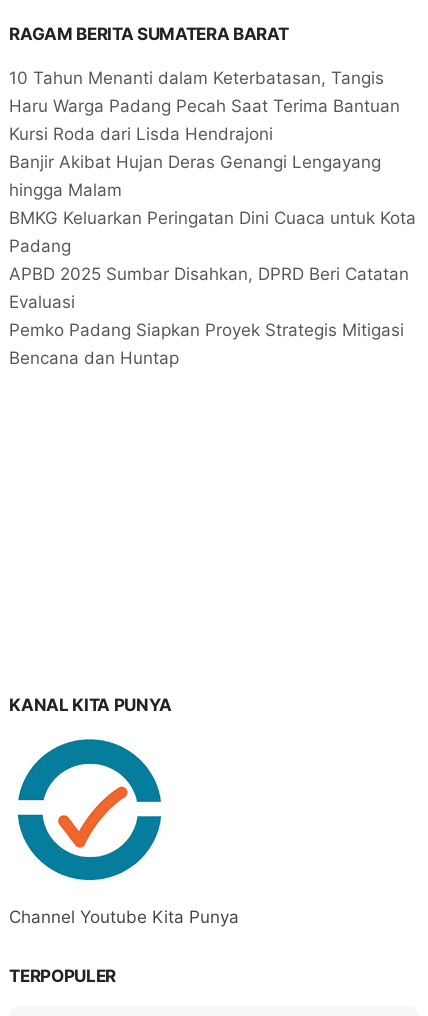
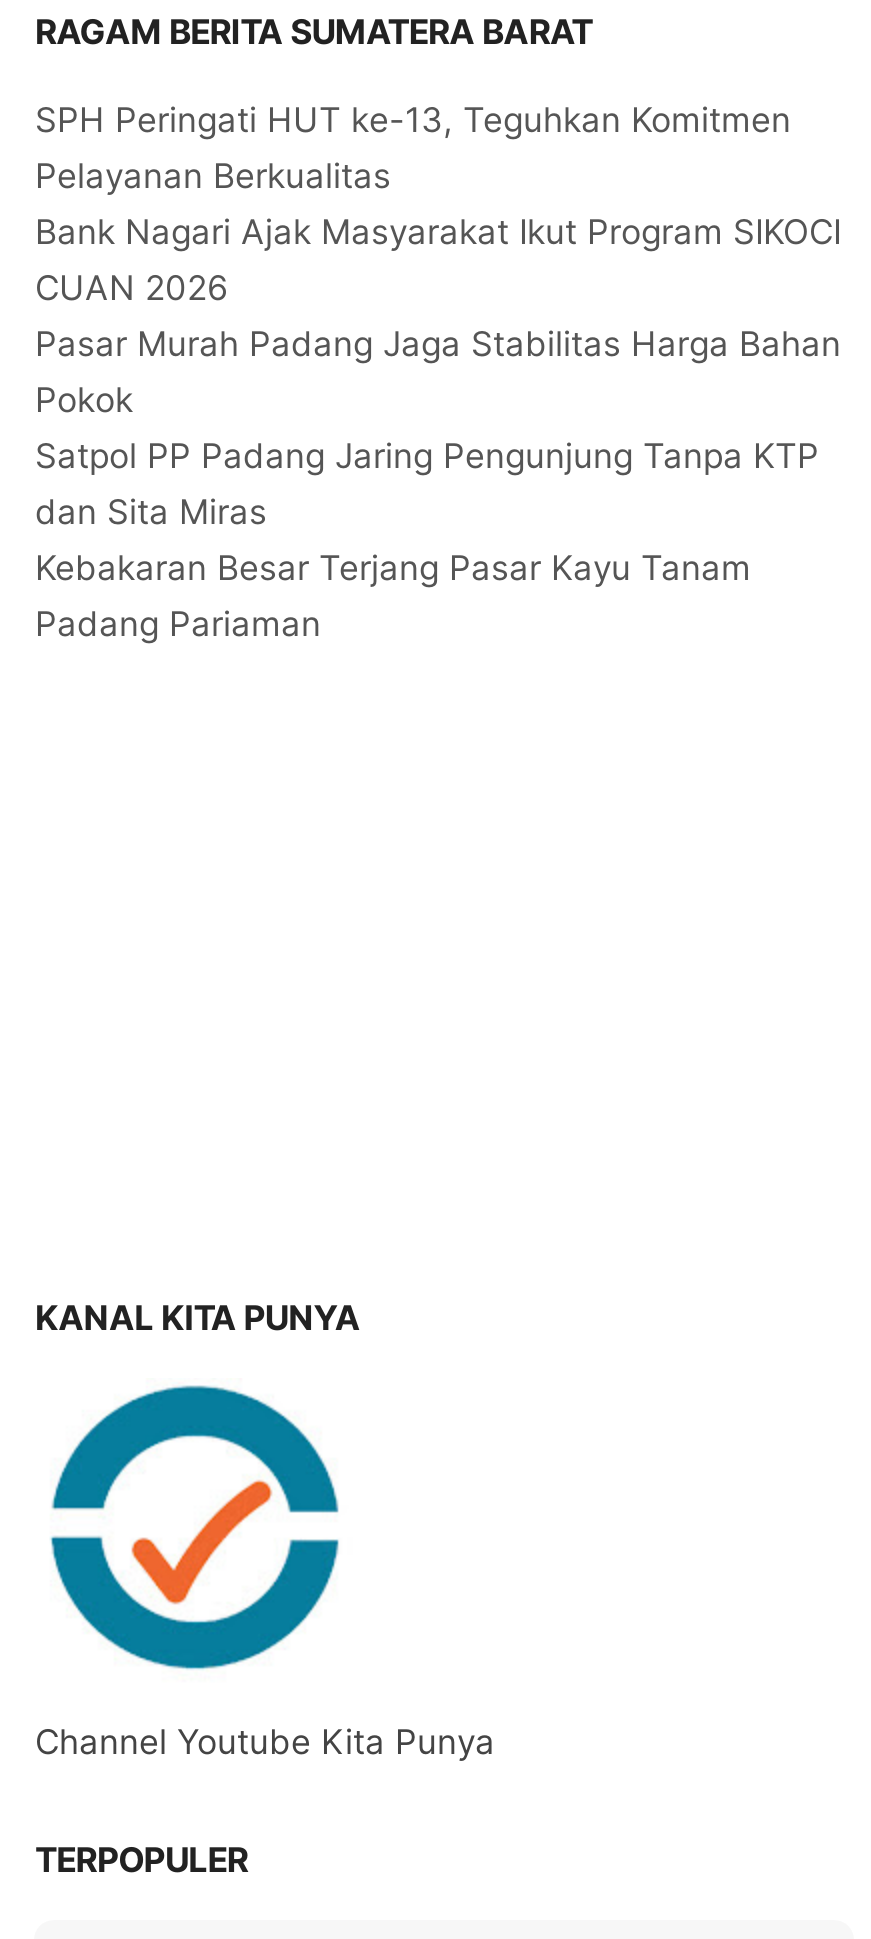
- 10 Tahun Menanti dalam Keterbatasan, Tangis
- Haru Warga Padang Pecah Saat Terima Bantuan
- Kursi Roda dari Lisda Hendrajoni
- Banjir Akibat Hujan Deras Genangi Lengayang
- hingga Malam
- BMKG Keluarkan Peringatan Dini Cuaca untuk Kota
- Padang
- APBD 2025 Sumbar Disahkan, DPRD Beri Catatan
- Evaluasi
- Pemko Padang Siapkan Proyek Strategis Mitigasi
- Bencana dan Huntap
+ SPH Peringati HUT ke-13, Teguhkan Komitmen
+ Pelayanan Berkualitas
+ Bank Nagari Ajak Masyarakat Ikut Program SIKOCI
+ CUAN 2026
+ Pasar Murah Padang Jaga Stabilitas Harga Bahan
+ Pokok
+ Satpol PP Padang Jaring Pengunjung Tanpa KTP
+ dan Sita Miras
+ Kebakaran Besar Terjang Pasar Kayu Tanam
+ Padang Pariaman
